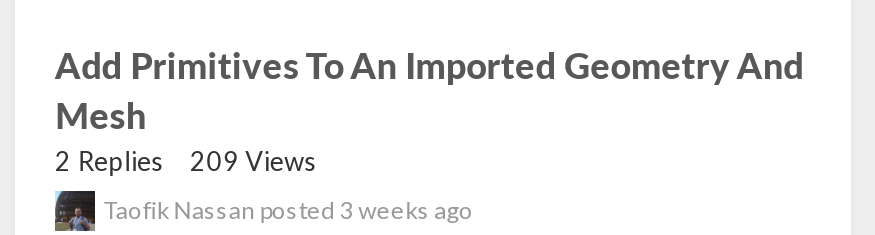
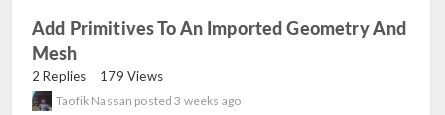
- 2 Replies 209 Views
+ 2 Replies 179 Views
